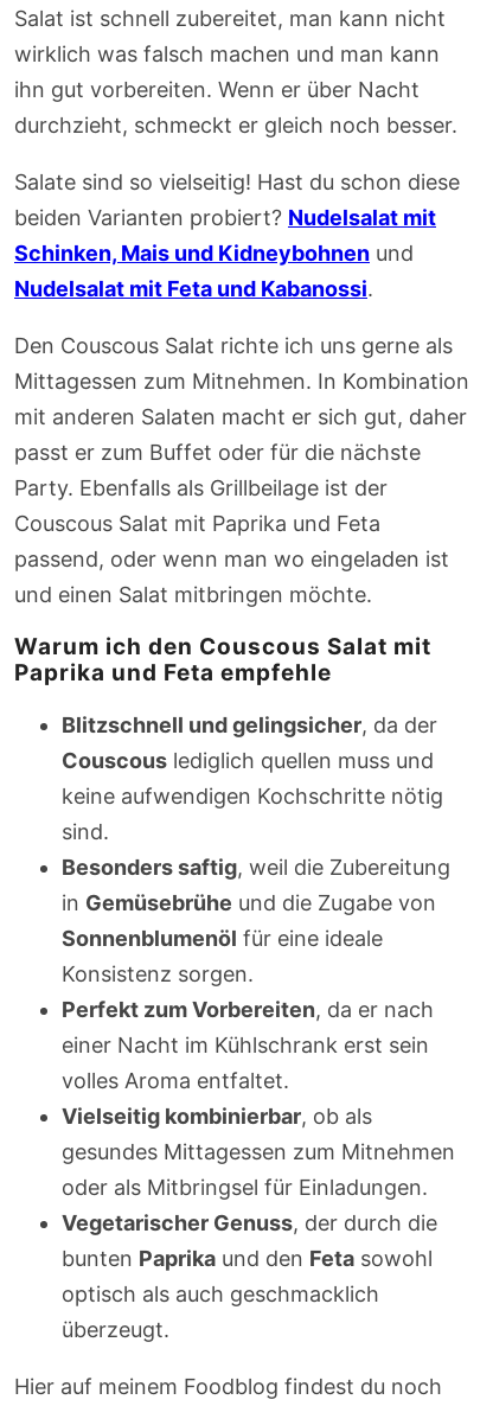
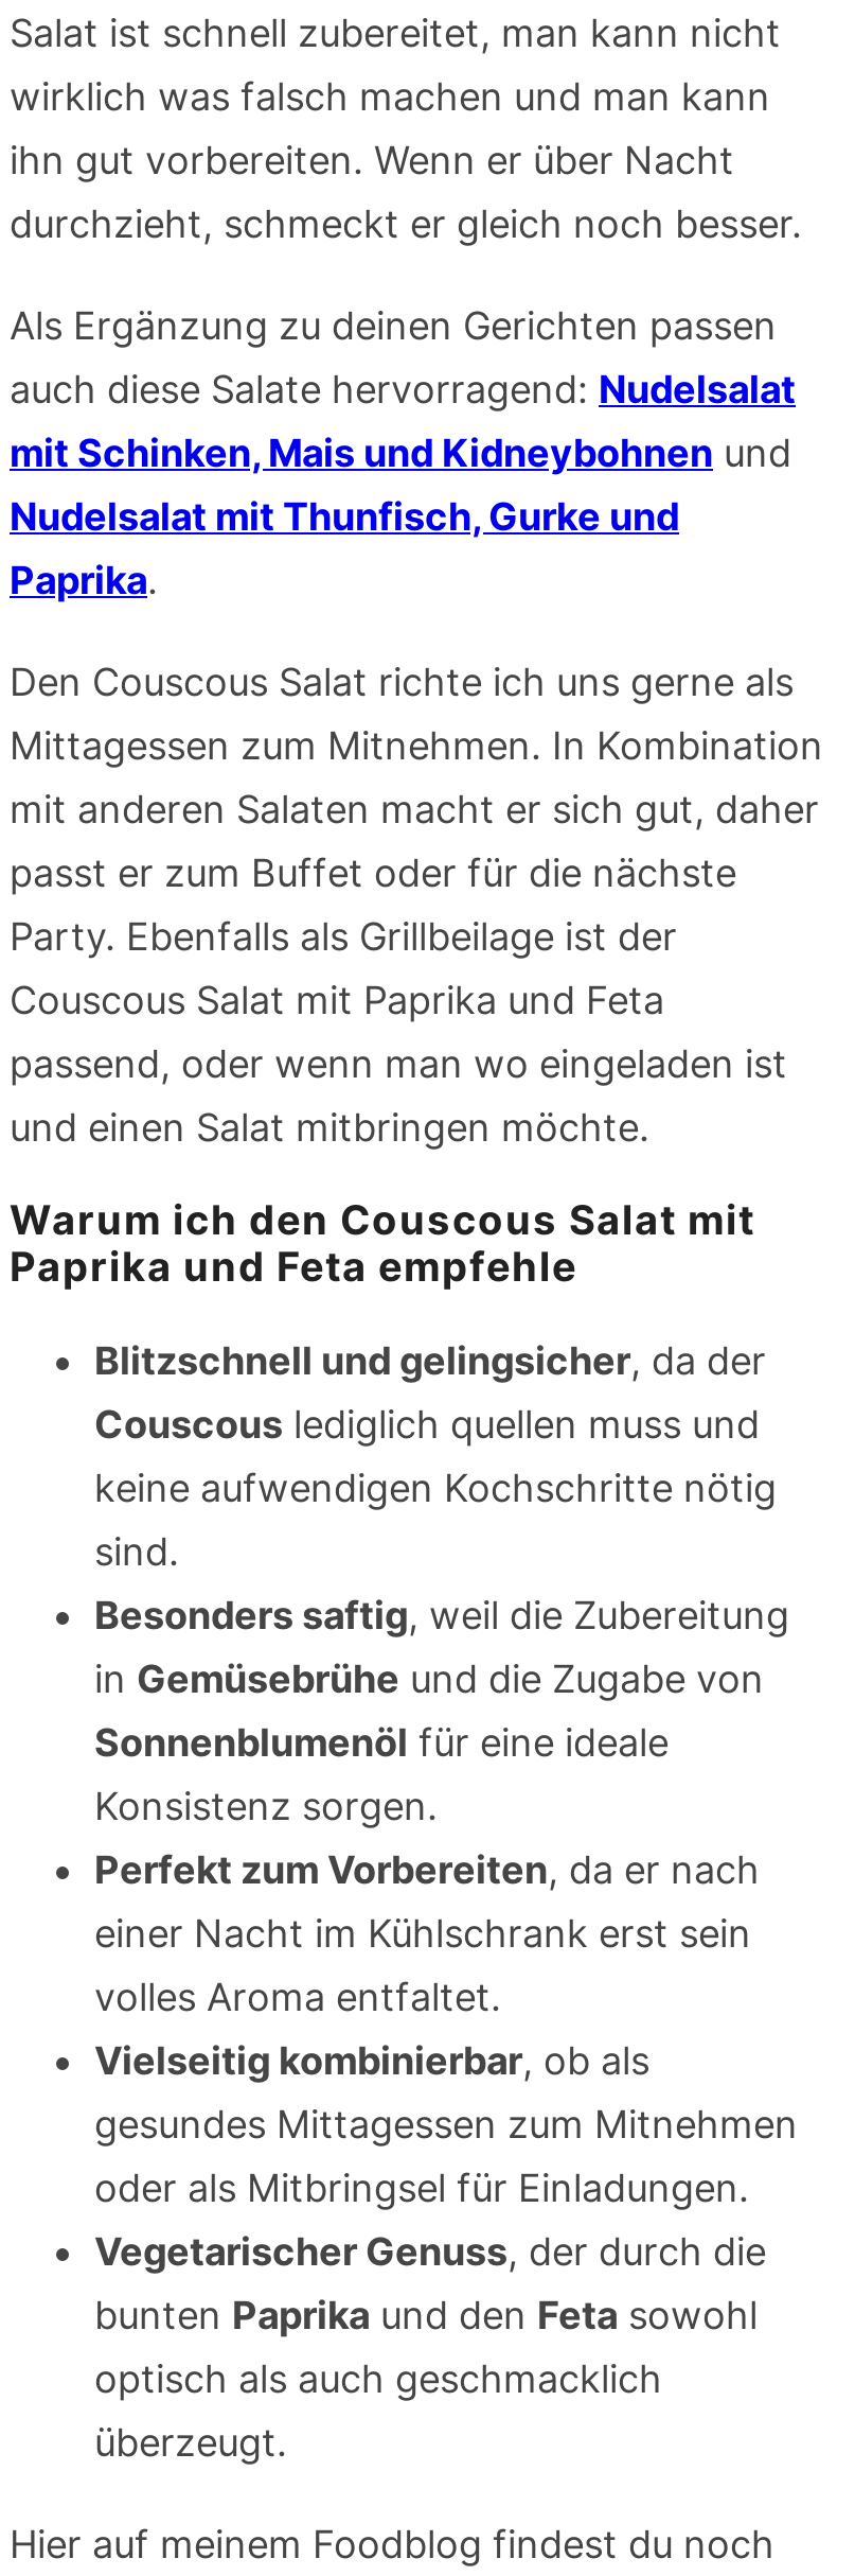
- Salate sind so vielseitig! Hast du schon diese
- beiden Varianten probiert? Nudelsalat mit
- Schinken, Mais und Kidneybohnen und
- Nudelsalat mit Feta und Kabanossi.
+ Als Ergänzung zu deinen Gerichten passen
+ auch diese Salate hervorragend: Nudelsalat
+ mit Schinken, Mais und Kidneybohnen und
+ Nudelsalat mit Thunfisch, Gurke und
+ Paprika.
